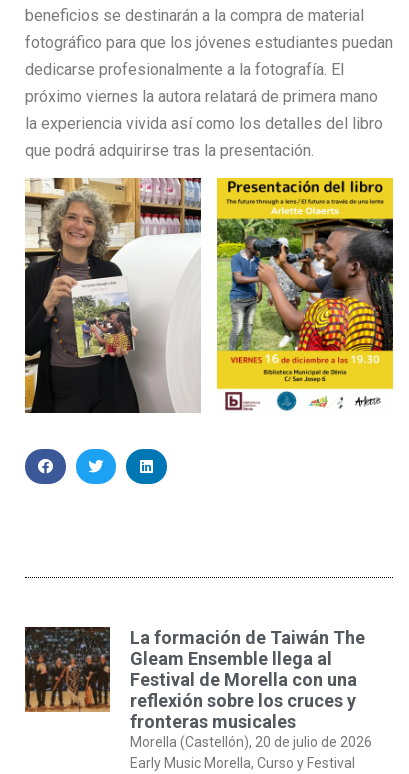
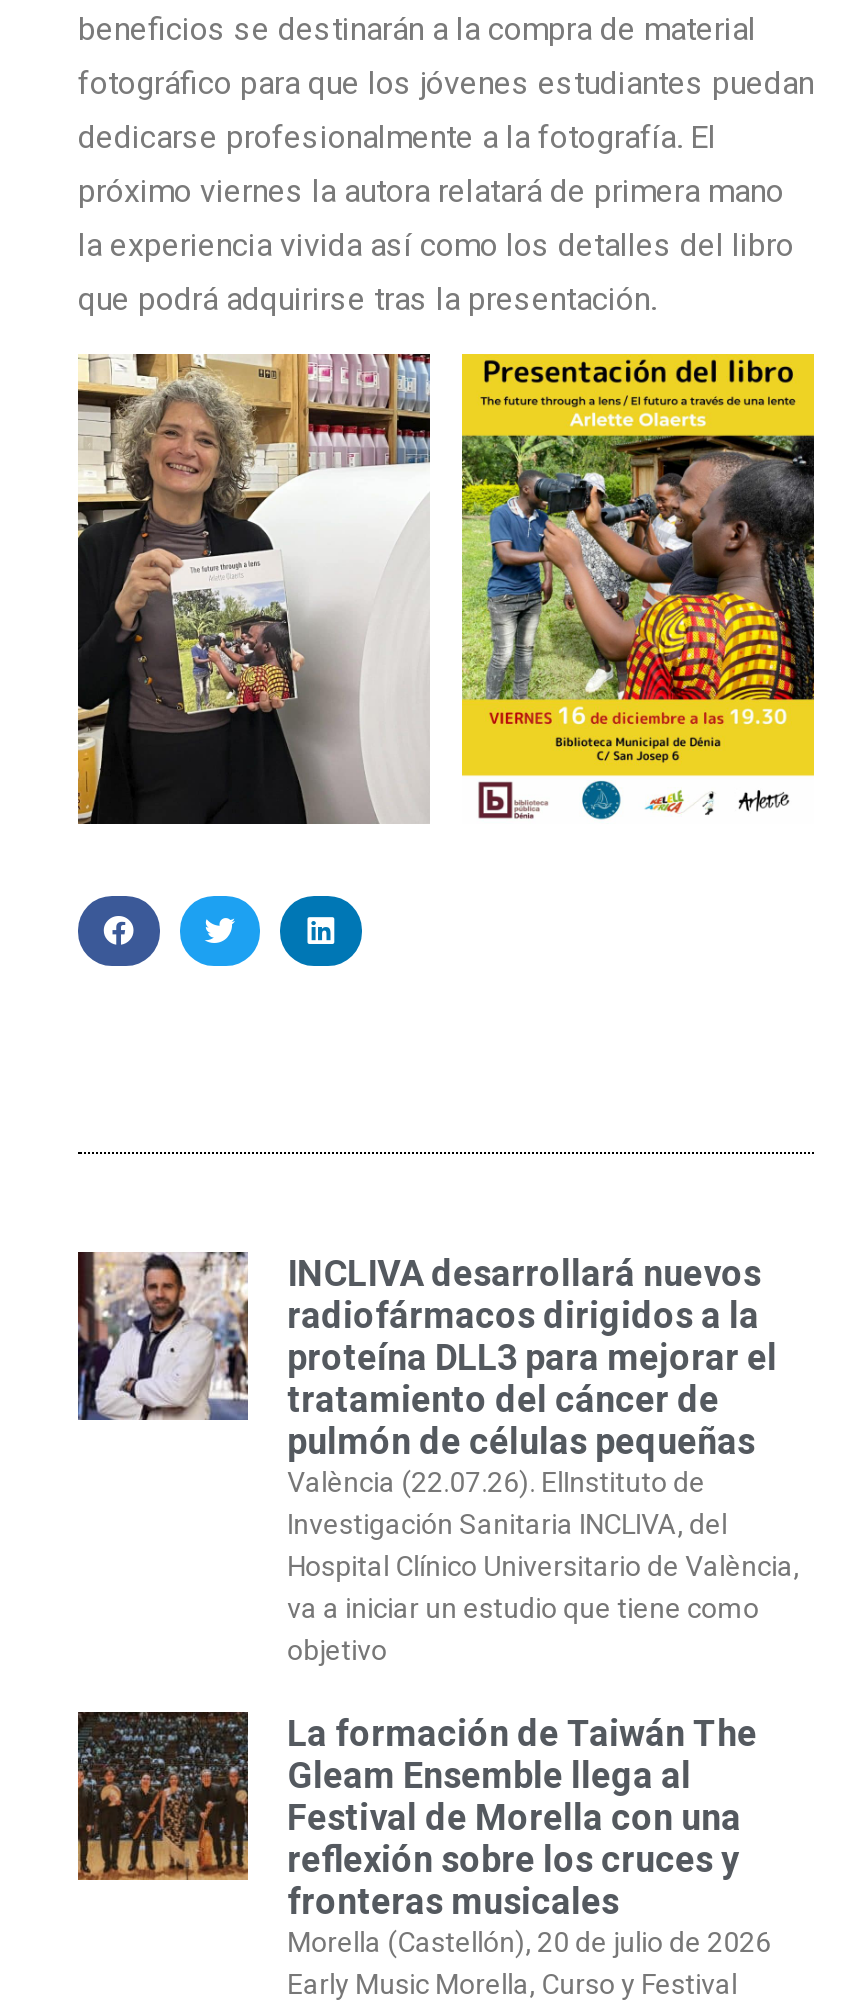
+ [image]
+ INCLIVA desarrollará nuevos
+ radiofármacos dirigidos a la
+ proteína DLL3 para mejorar el
+ tratamiento del cáncer de
+ pulmón de células pequeñas
+ València (22.07.26). ElInstituto de
+ Investigación Sanitaria INCLIVA, del
+ Hospital Clínico Universitario de València,
+ va a iniciar un estudio que tiene como
+ objetivo
